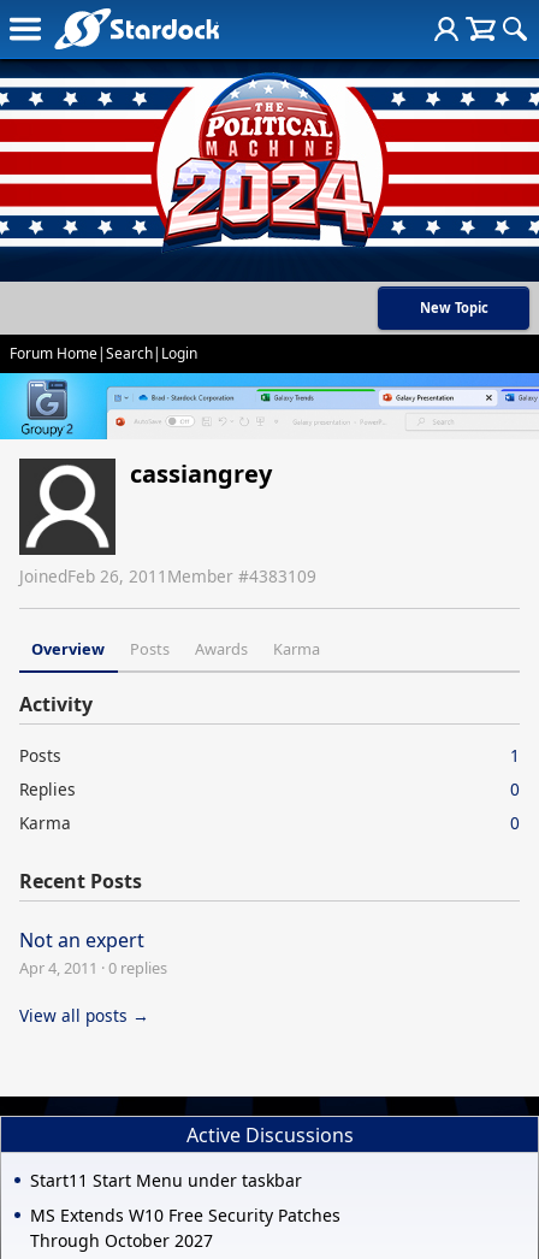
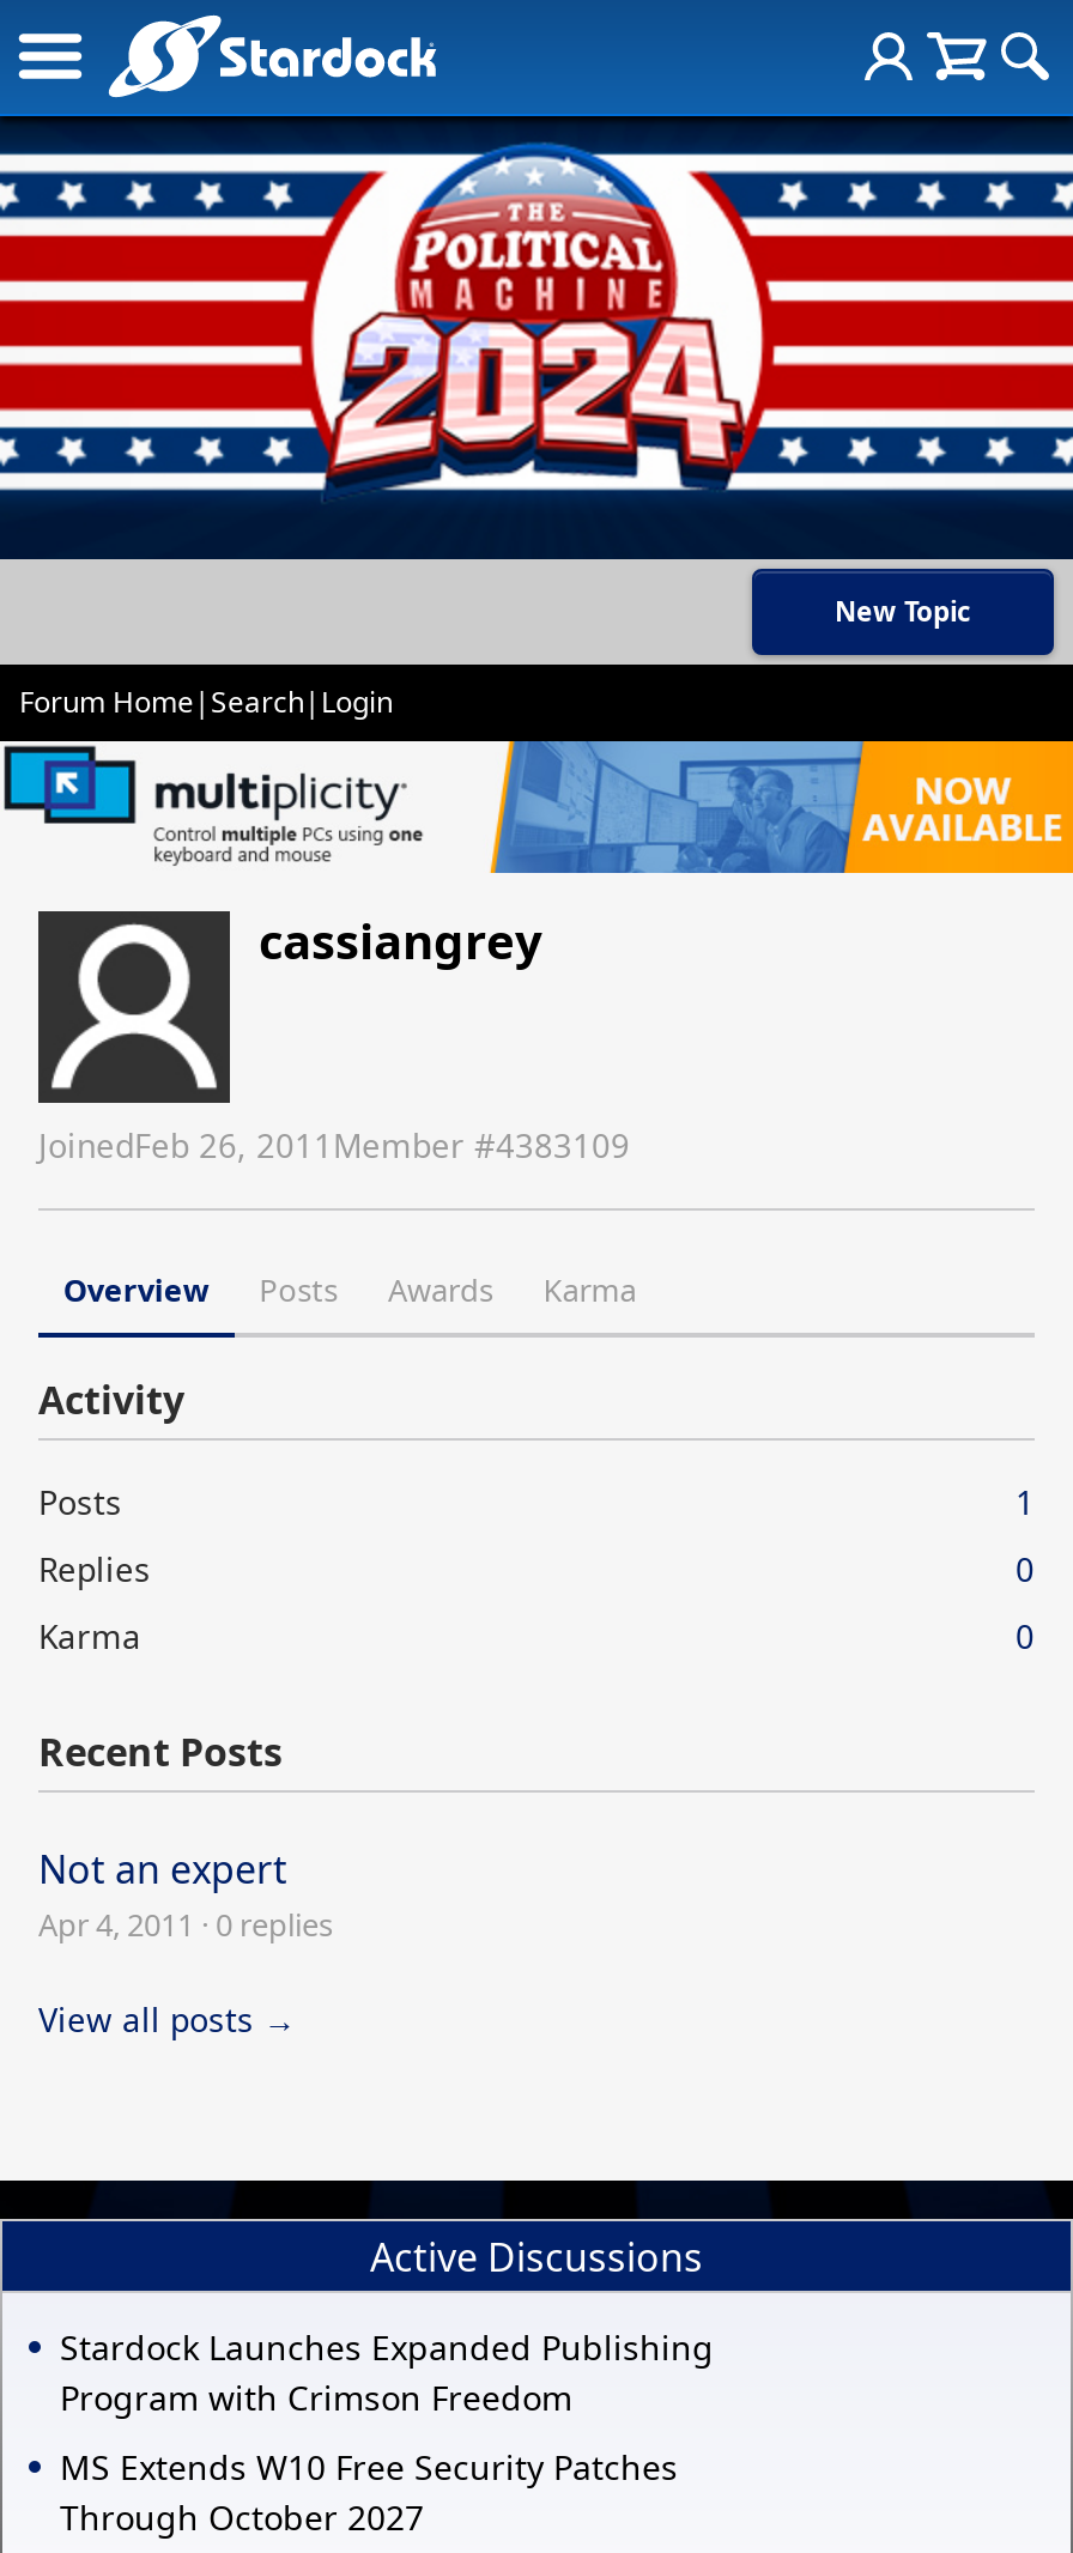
- [image]
+ [image]

- Start11 Start Menu under taskbar
+ Stardock Launches Expanded Publishing
+ Program with Crimson Freedom
